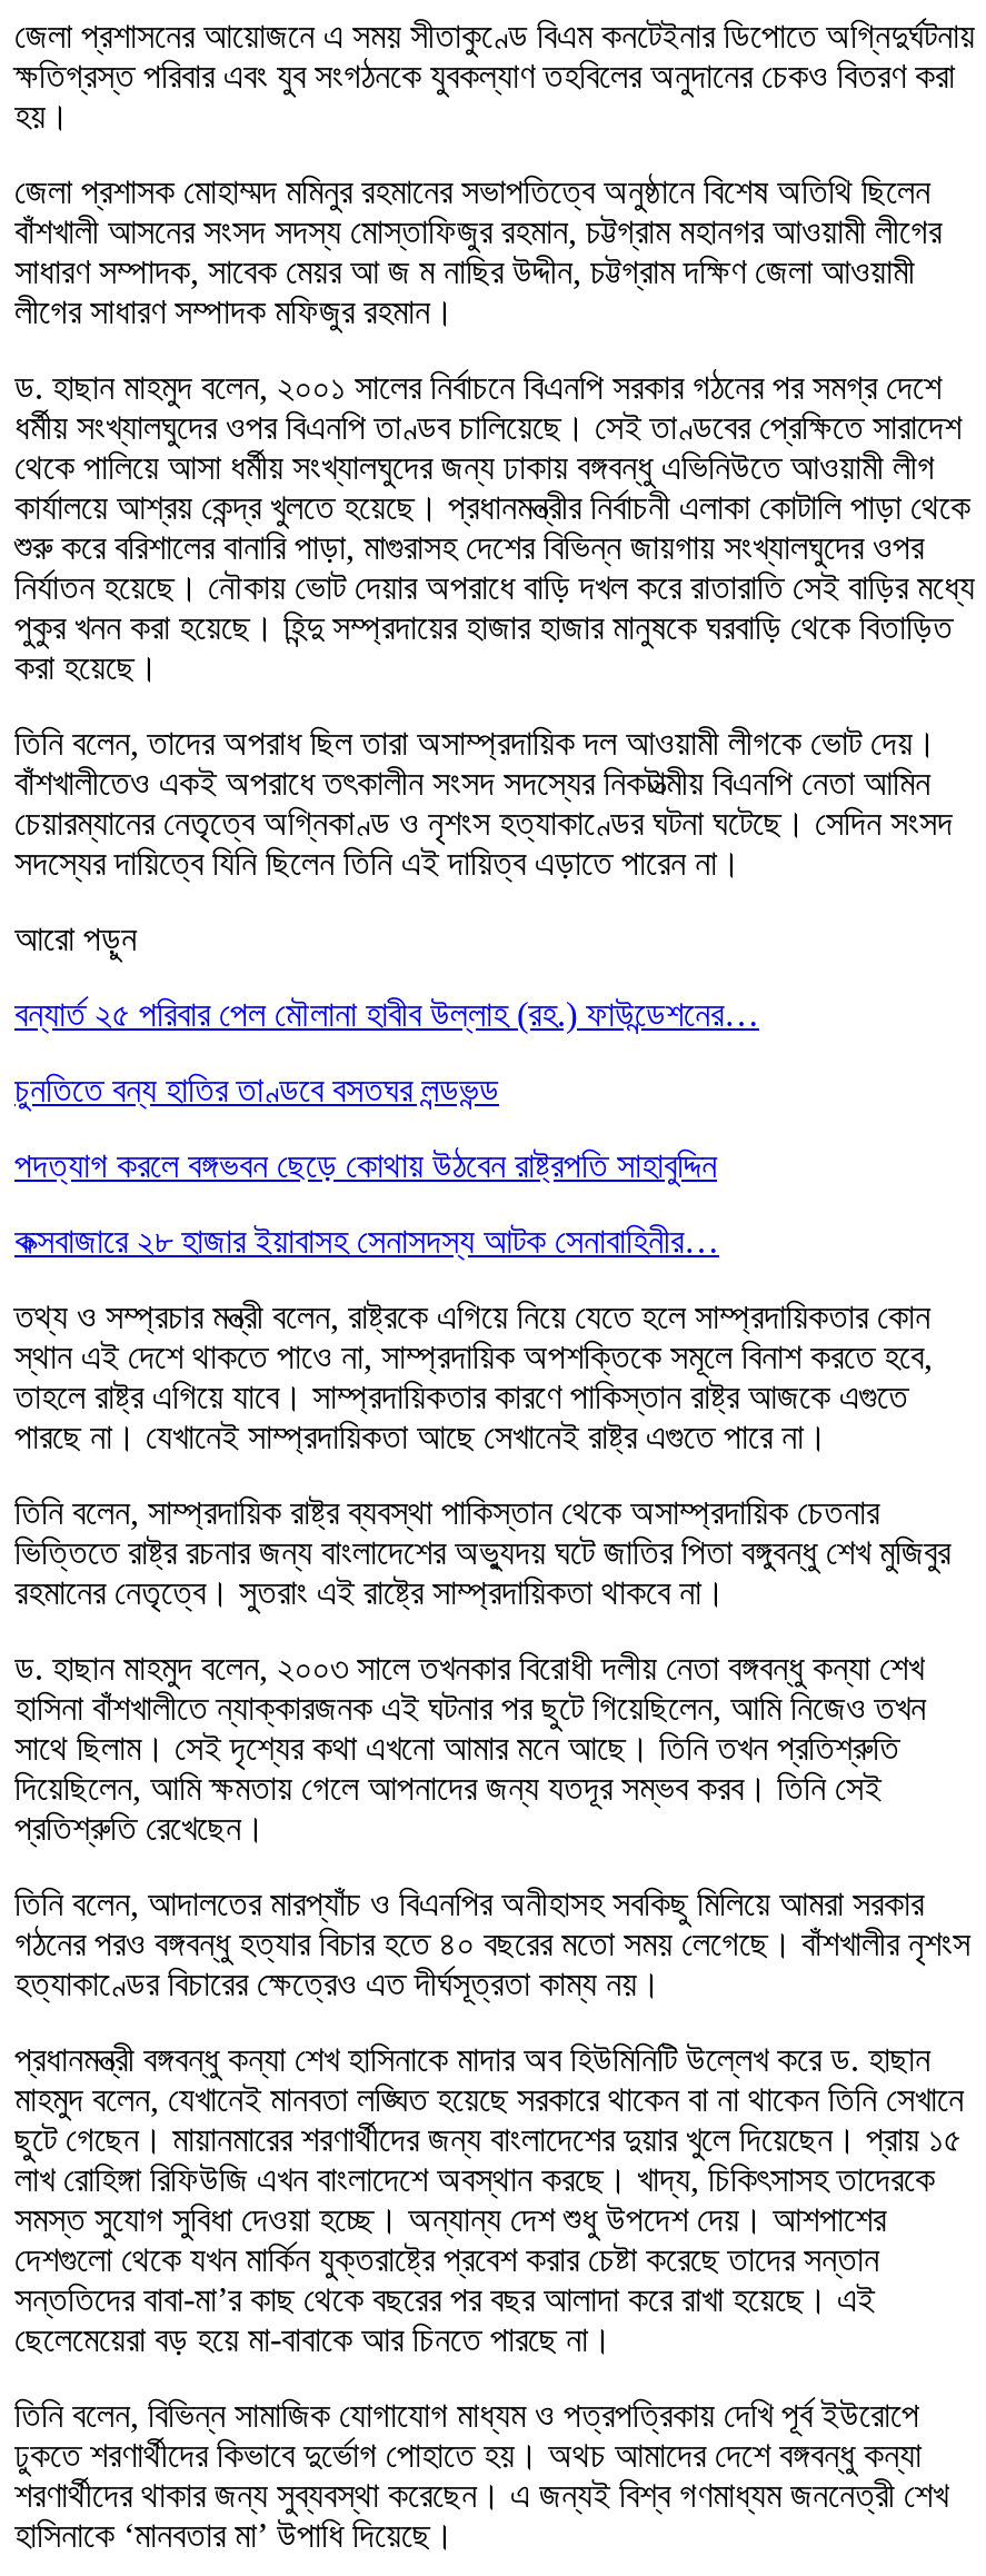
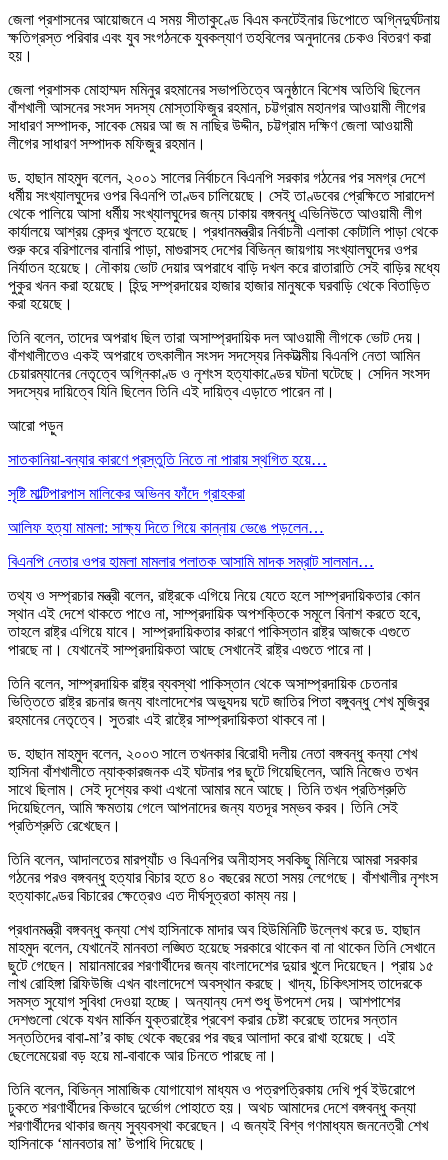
- বন্যার্ত ২৫ পরিবার পেল মৌলানা হাবীব উল্লাহ (রহ.) ফাউন্ডেশনের…
+ সাতকানিয়া-বন্যার কারণে প্রস্তুতি নিতে না পারায় স্থগিত হয়ে…

- চুনতিতে বন্য হাতির তাণ্ডবে বসতঘর লন্ডভন্ড
+ সৃষ্টি মাল্টিপারপাস মালিকের অভিনব ফাঁদে গ্রাহকরা

- পদত্যাগ করলে বঙ্গভবন ছেড়ে কোথায় উঠবেন রাষ্ট্রপতি সাহাবুদ্দিন
+ আলিফ হত্যা মামলা: সাক্ষ্য দিতে গিয়ে কান্নায় ভেঙে পড়লেন…

- কক্সবাজারে ২৮ হাজার ইয়াবাসহ সেনাসদস্য আটক সেনাবাহিনীর…
+ বিএনপি নেতার ওপর হামলা মামলার পলাতক আসামি মাদক সম্রাট সালমান…
